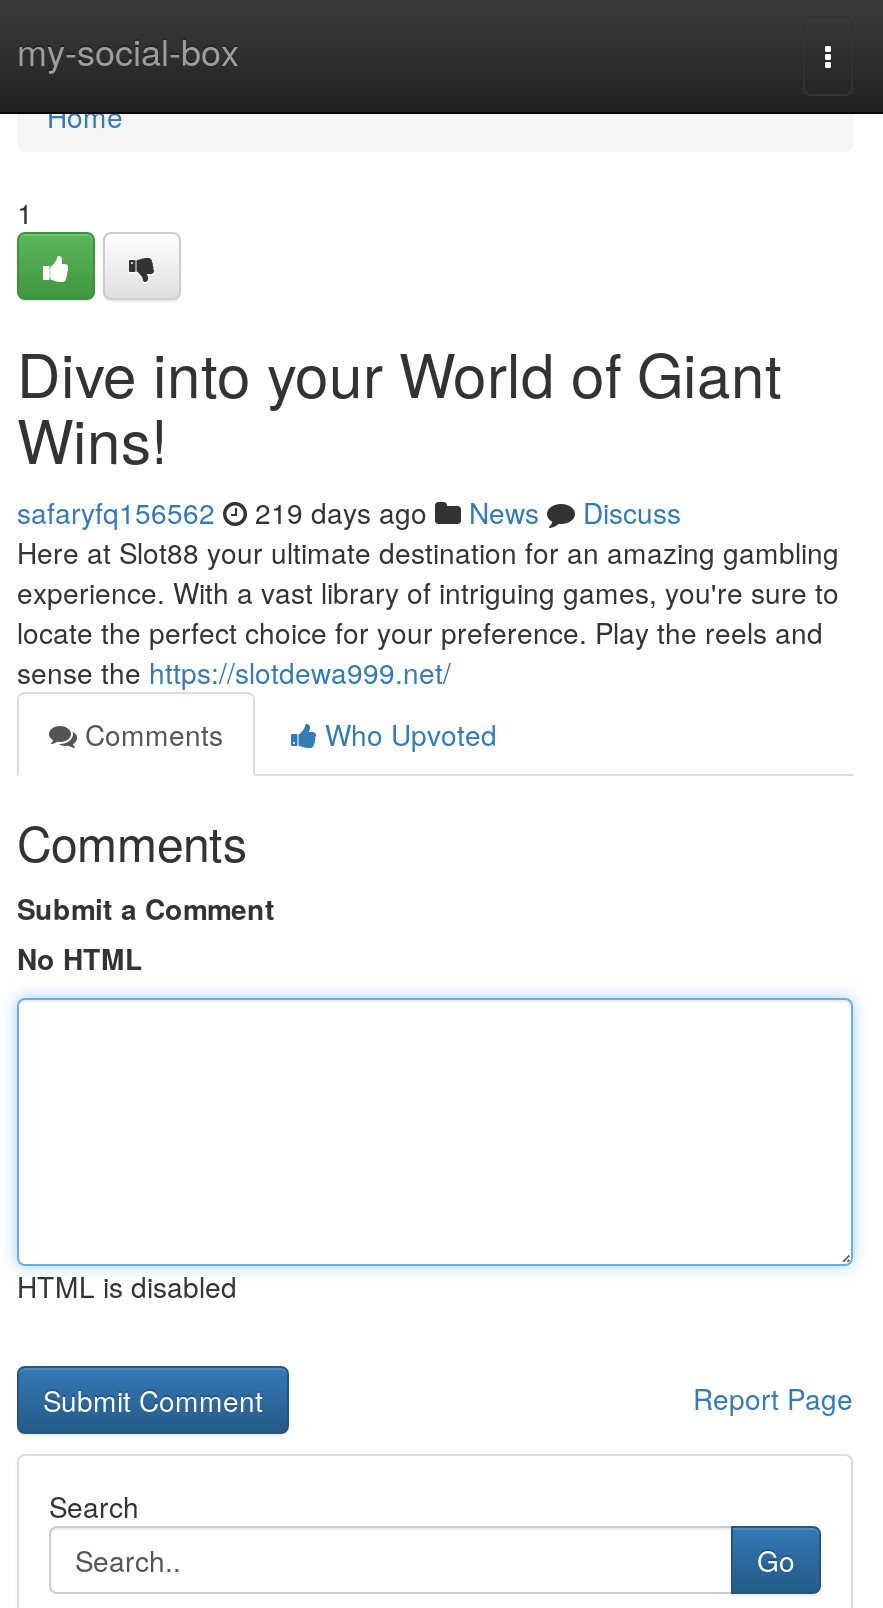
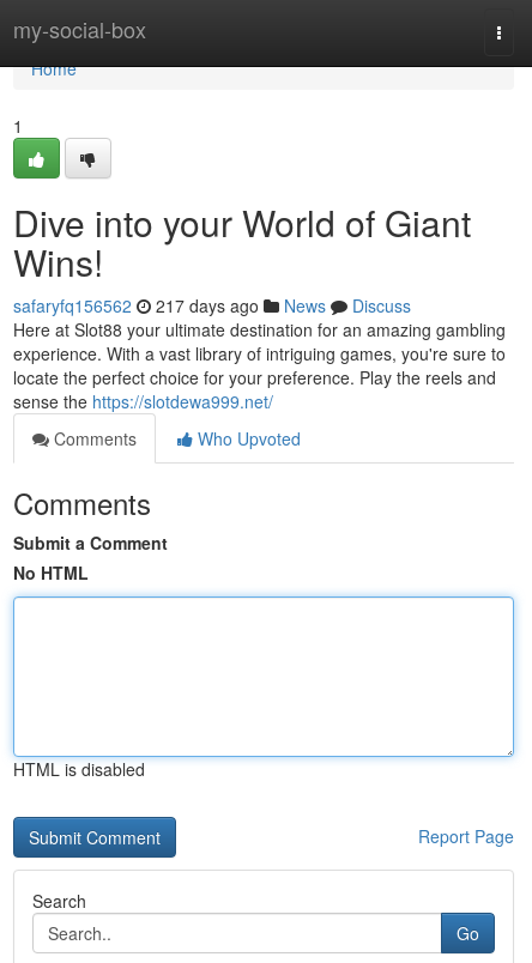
- safaryfq156562 219 days ago News Discuss
+ safaryfq156562 217 days ago News Discuss
